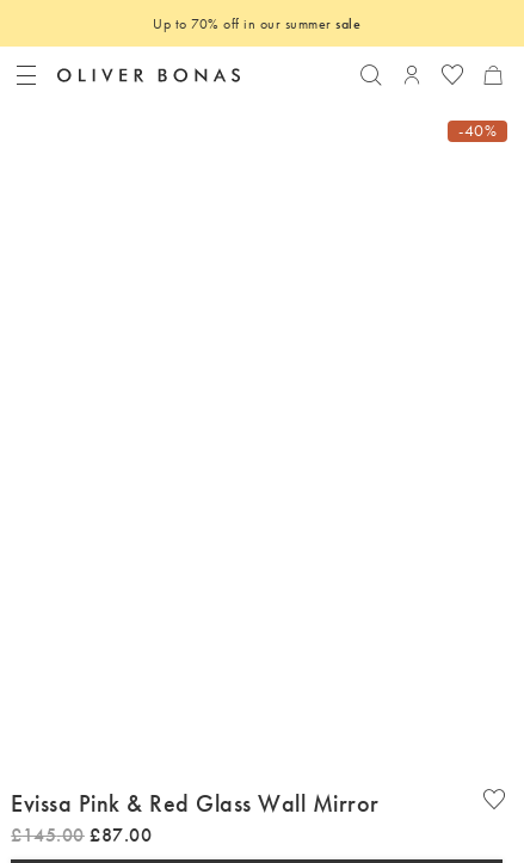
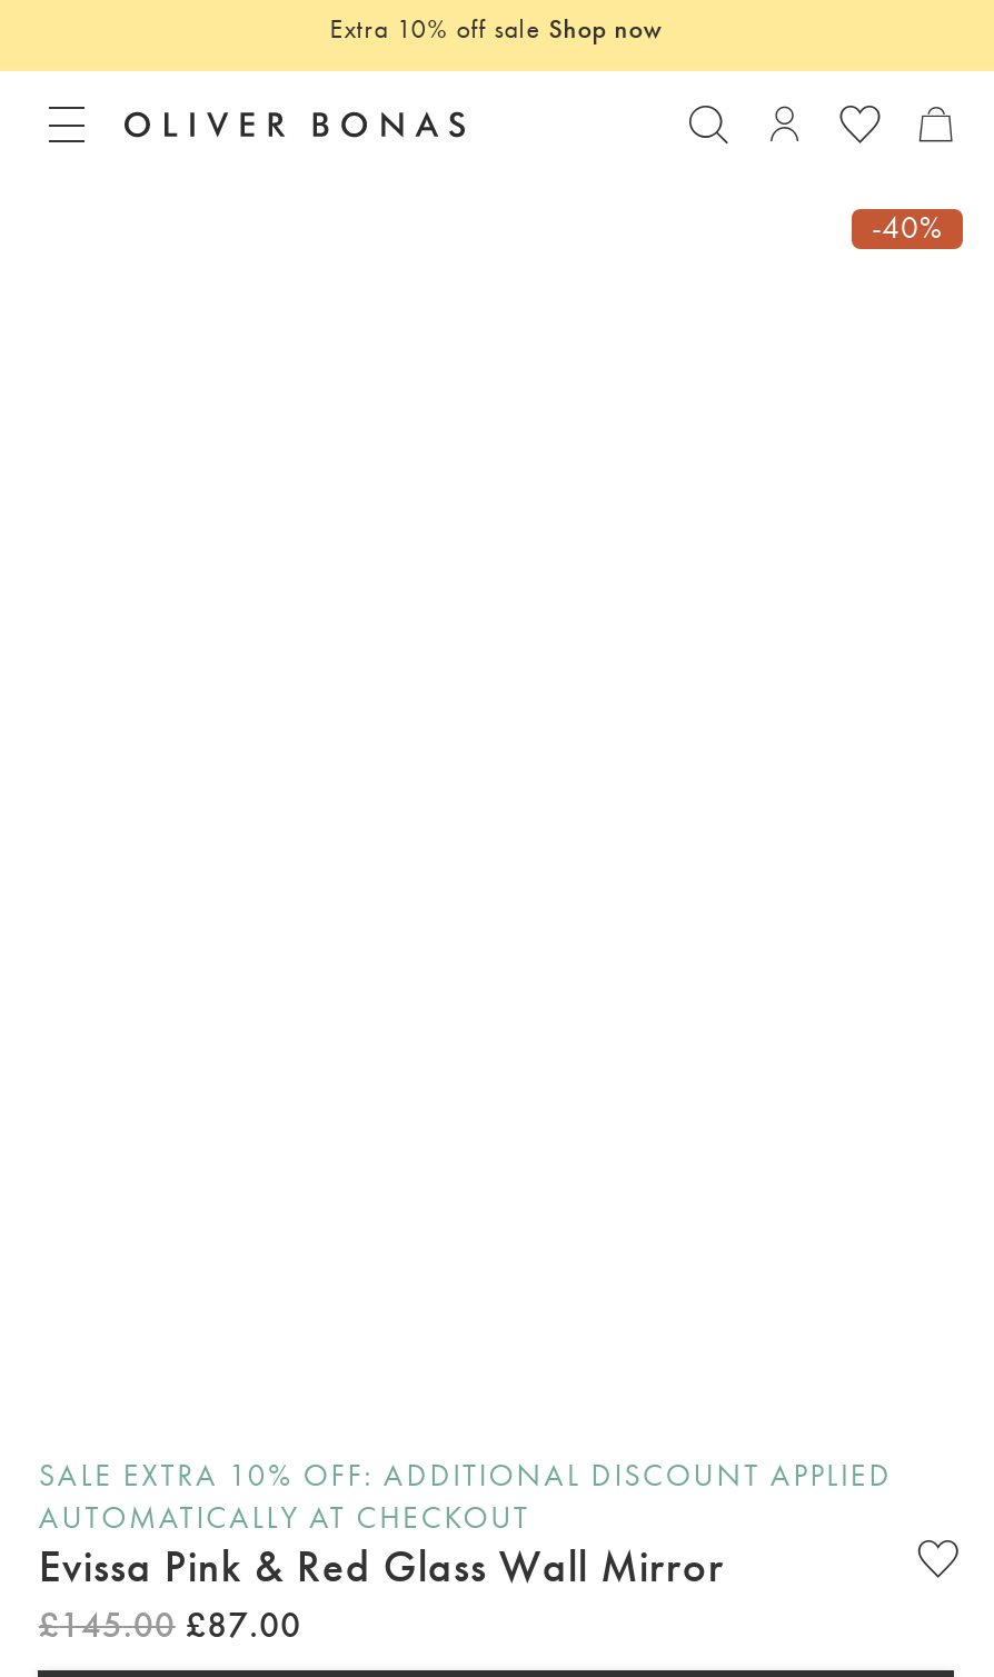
- Up to 70% off in our summer sale
+ Extra 10% off sale Shop now

+ SALE EXTRA 10% OFF: ADDITIONAL DISCOUNT APPLIED
+ AUTOMATICALLY AT CHECKOUT
